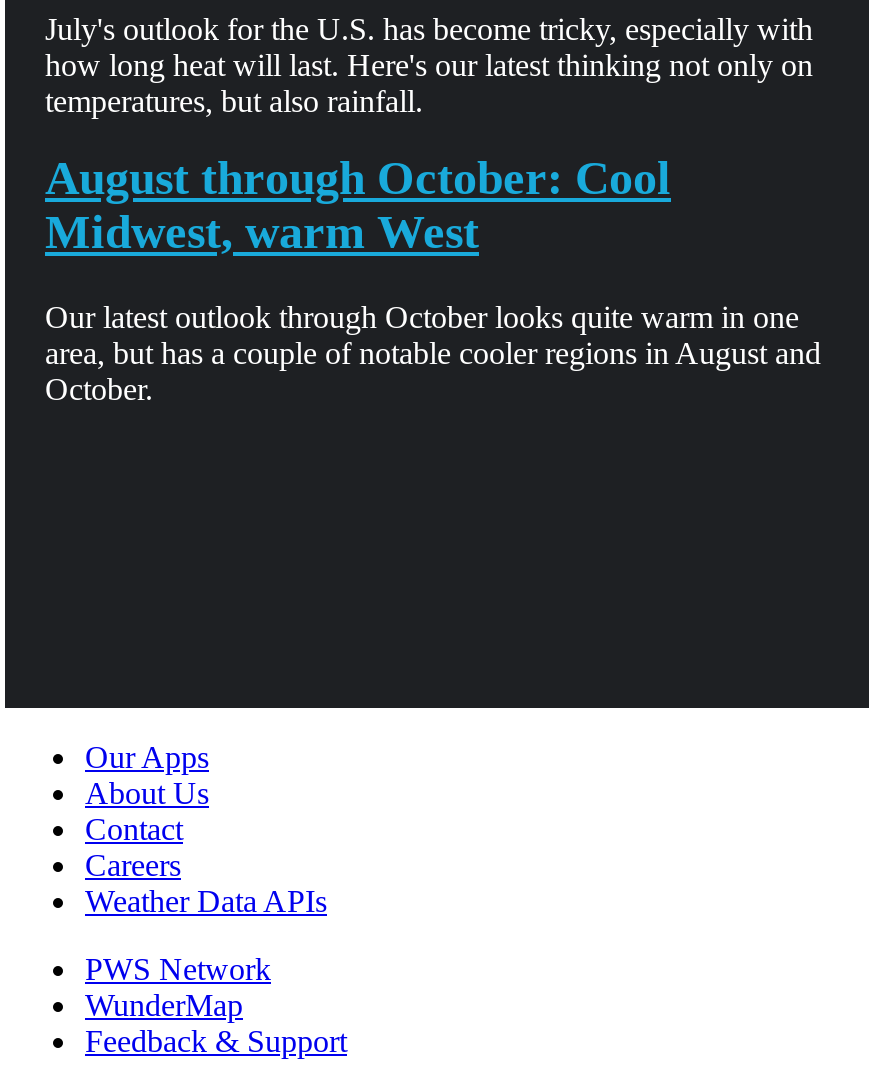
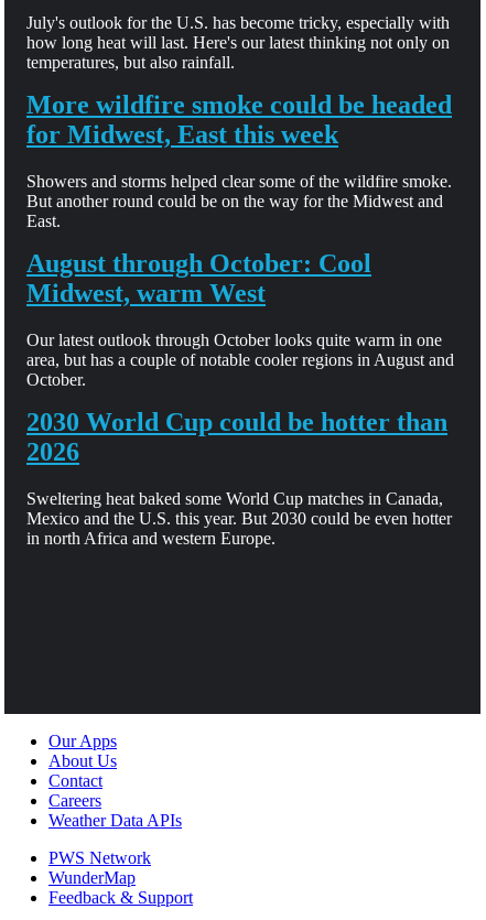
+ More wildfire smoke could be headed
+ for Midwest, East this week
+ Showers and storms helped clear some of the wildfire smoke.
+ But another round could be on the way for the Midwest and
+ East.

+ 2030 World Cup could be hotter than
+ 2026
+ Sweltering heat baked some World Cup matches in Canada,
+ Mexico and the U.S. this year. But 2030 could be even hotter
+ in north Africa and western Europe.
